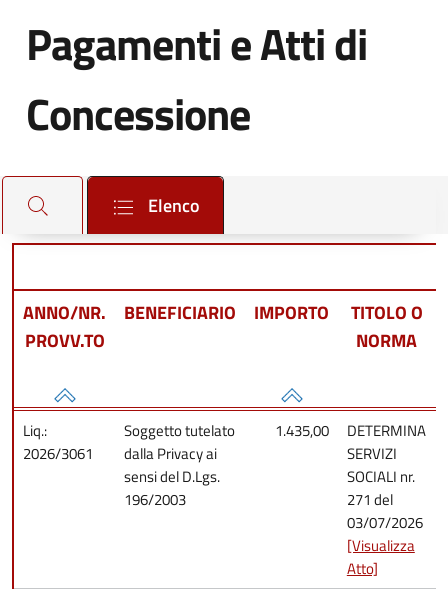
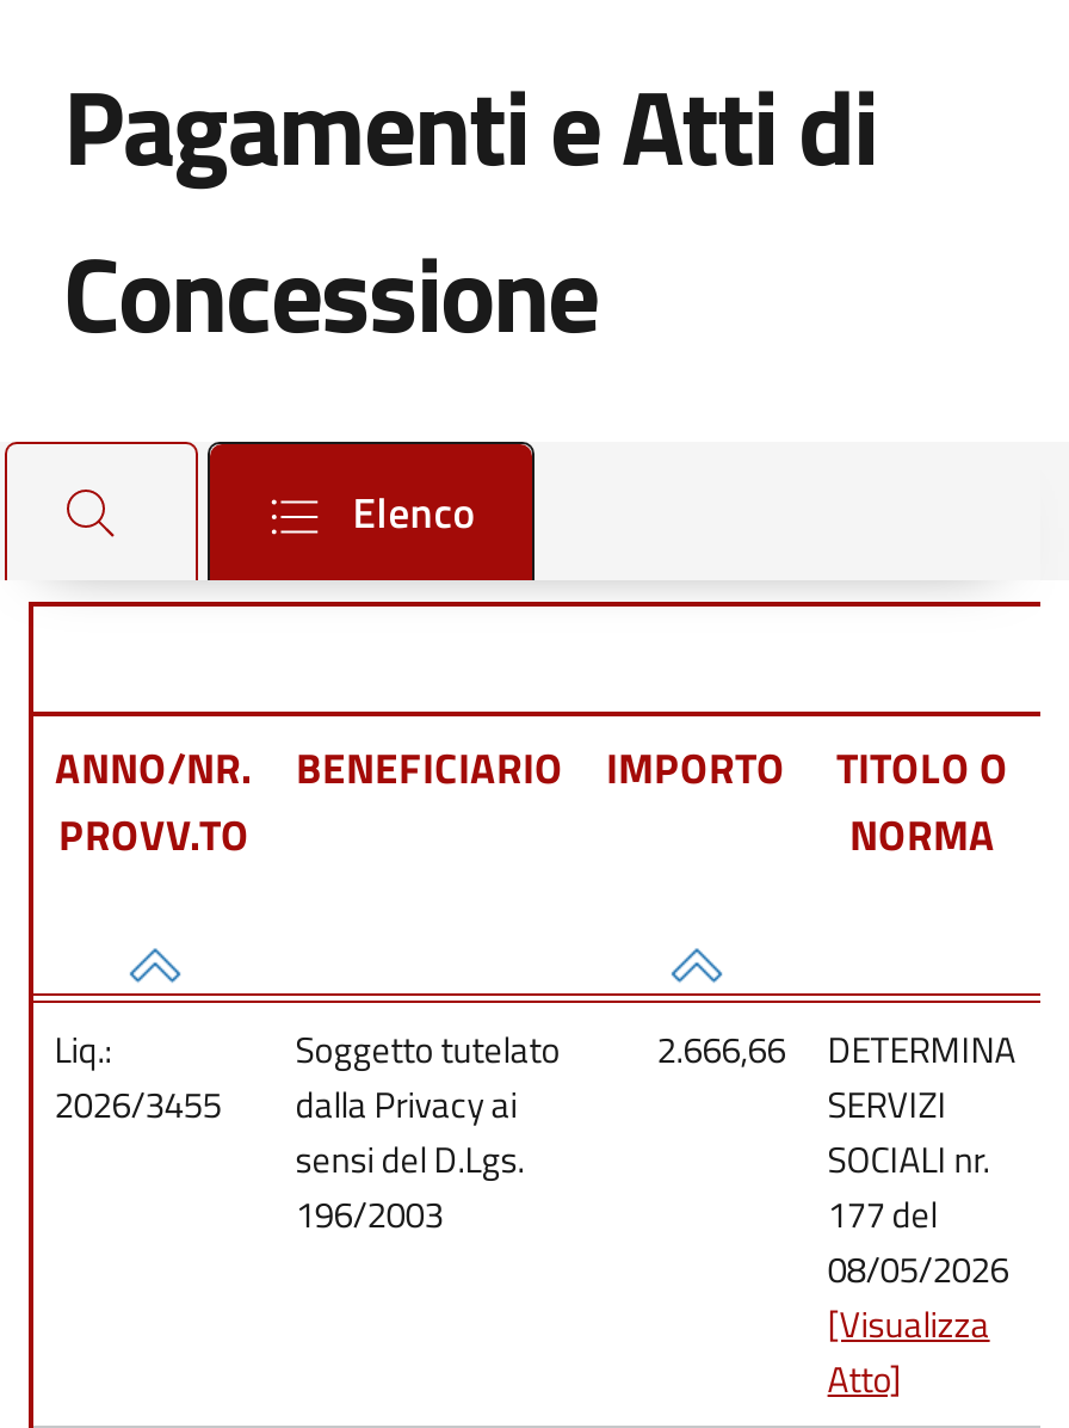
- 1.435,00
+ 2.666,66

- 2026/3061 dalla Privacy ai
+ 2026/3455 dalla Privacy ai

- 271 del
+ 177 del

- 03/07/2026
+ 08/05/2026
